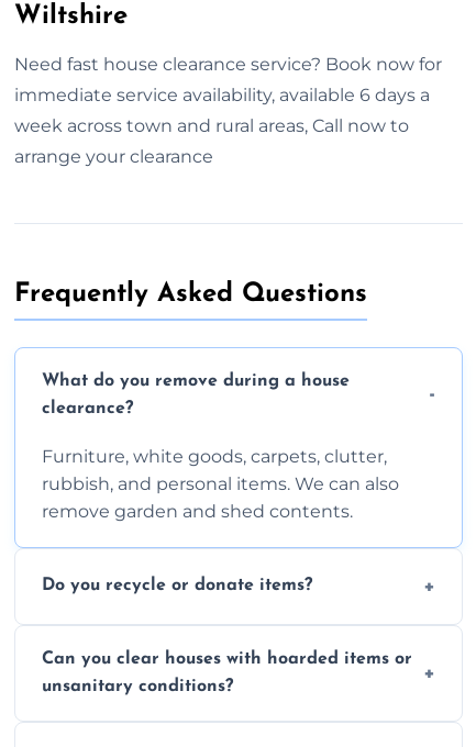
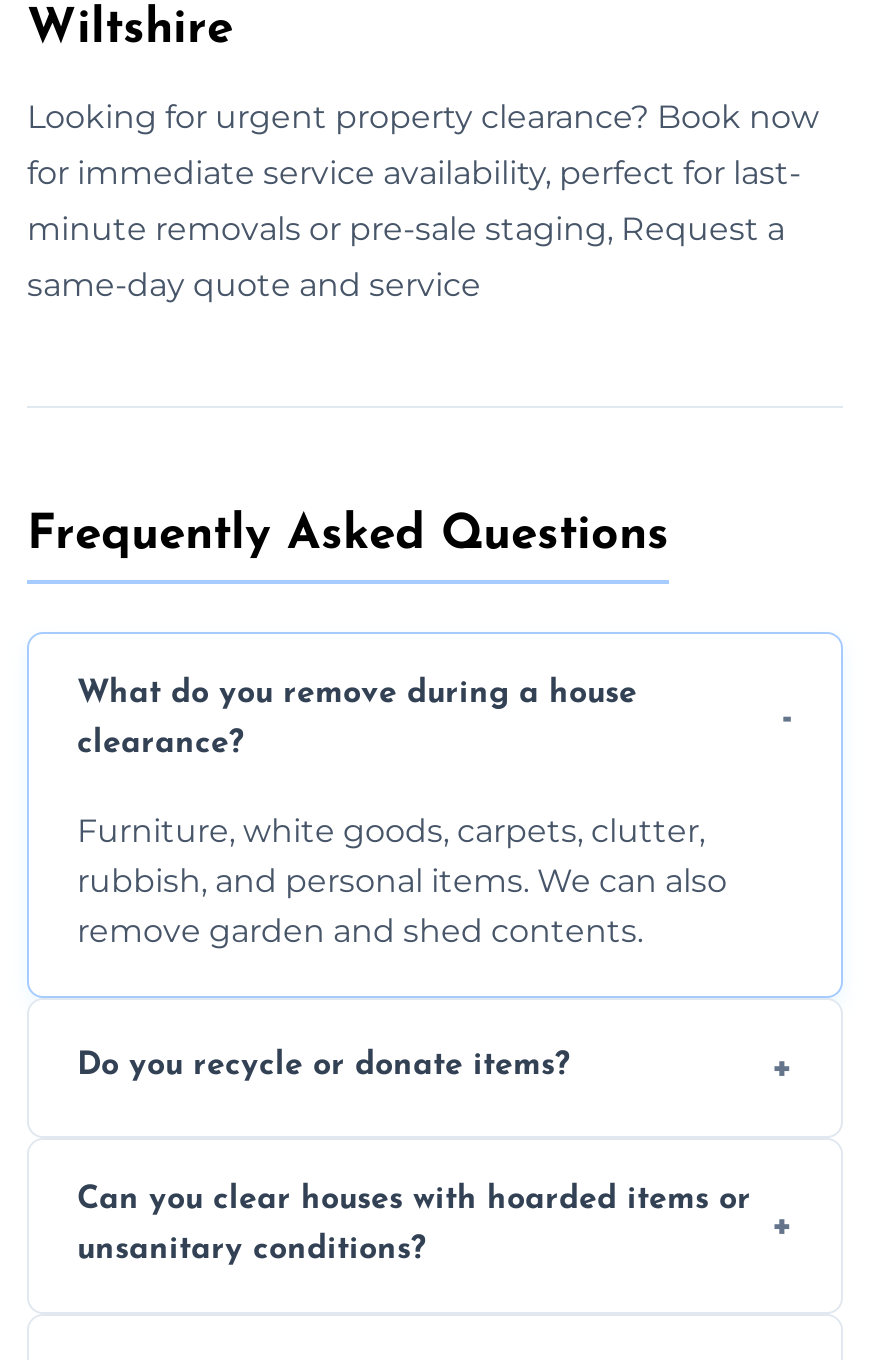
- Need fast house clearance service? Book now for
+ Looking for urgent property clearance? Book now

- immediate service availability, available 6 days a
+ for immediate service availability, perfect for last-

- week across town and rural areas, Call now to
+ minute removals or pre-sale staging, Request a

- arrange your clearance
+ same-day quote and service
